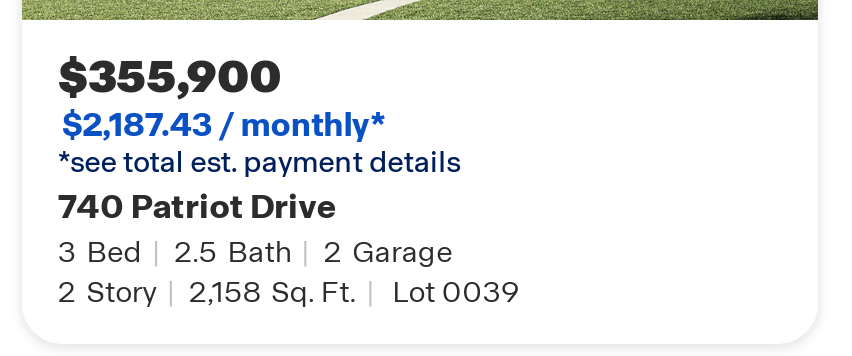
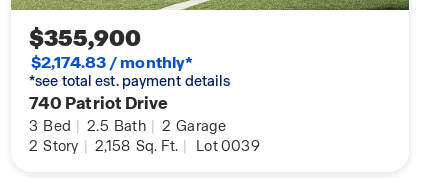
- $2,187.43 / monthly*
+ $2,174.83 / monthly*
